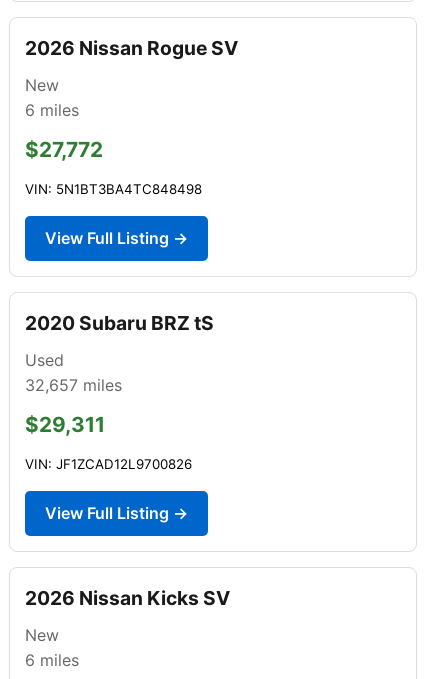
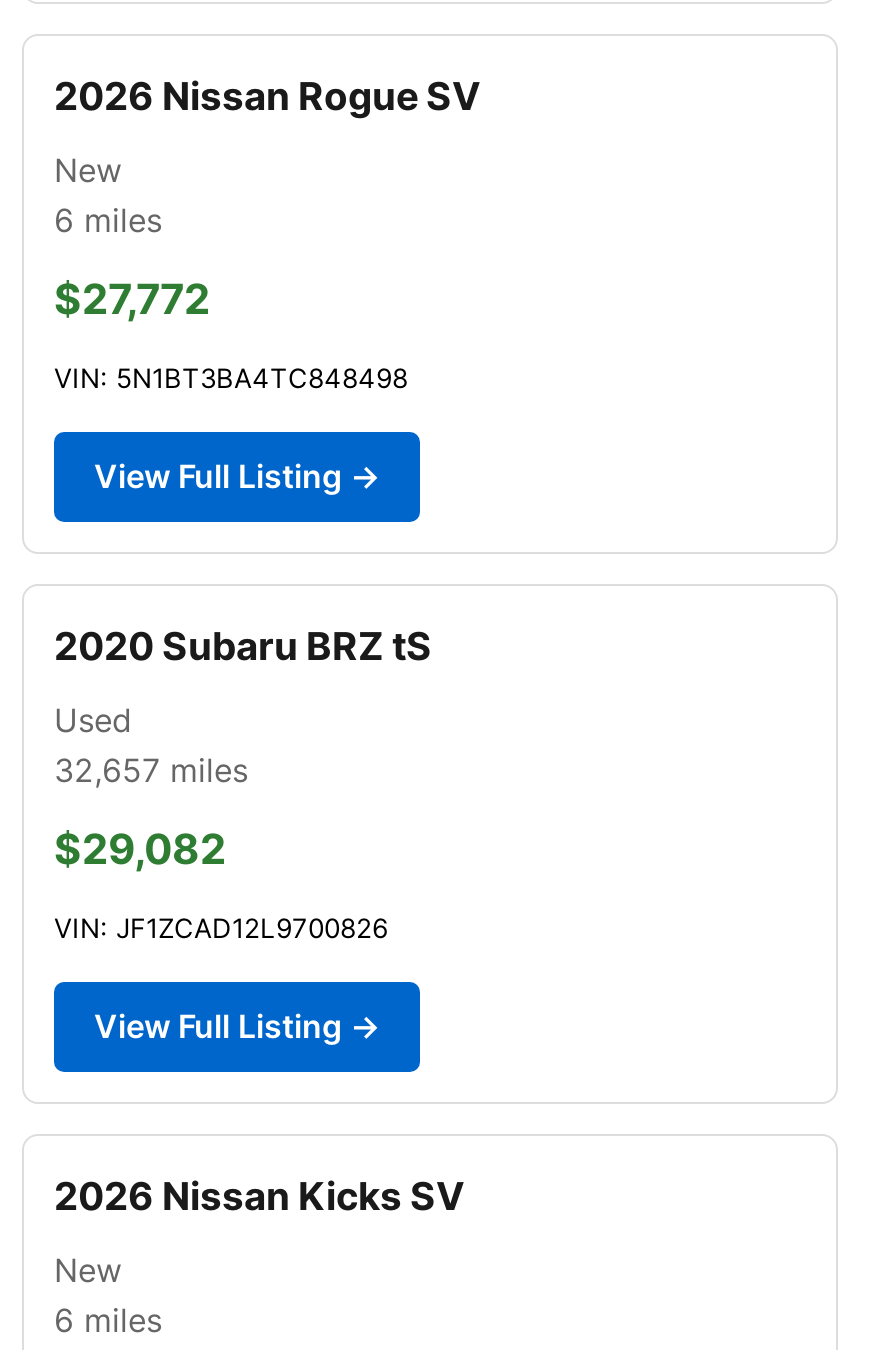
- $29,311
+ $29,082
